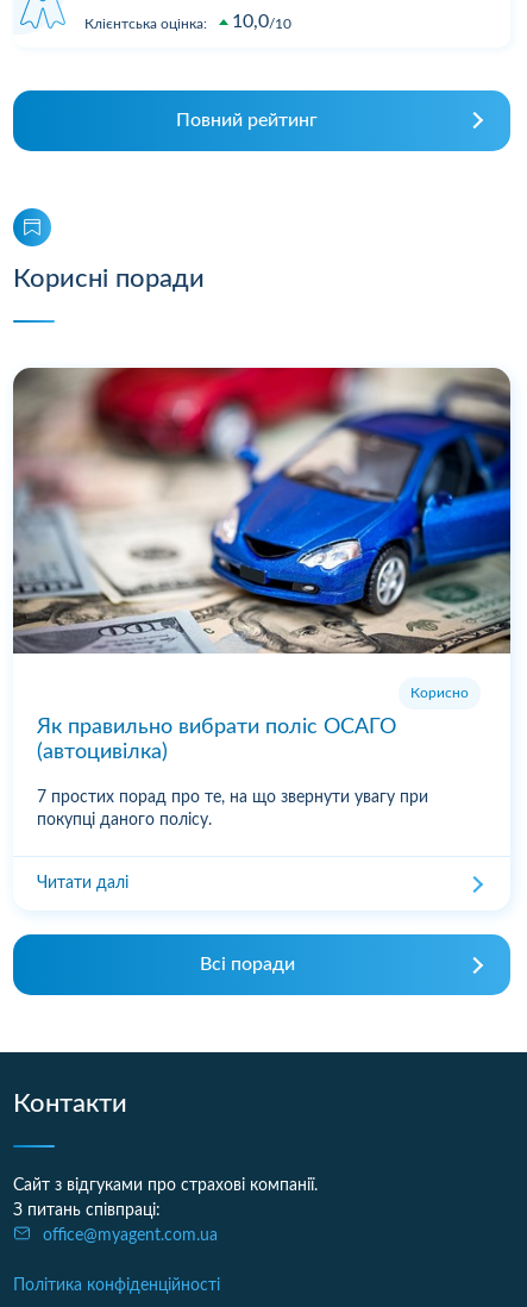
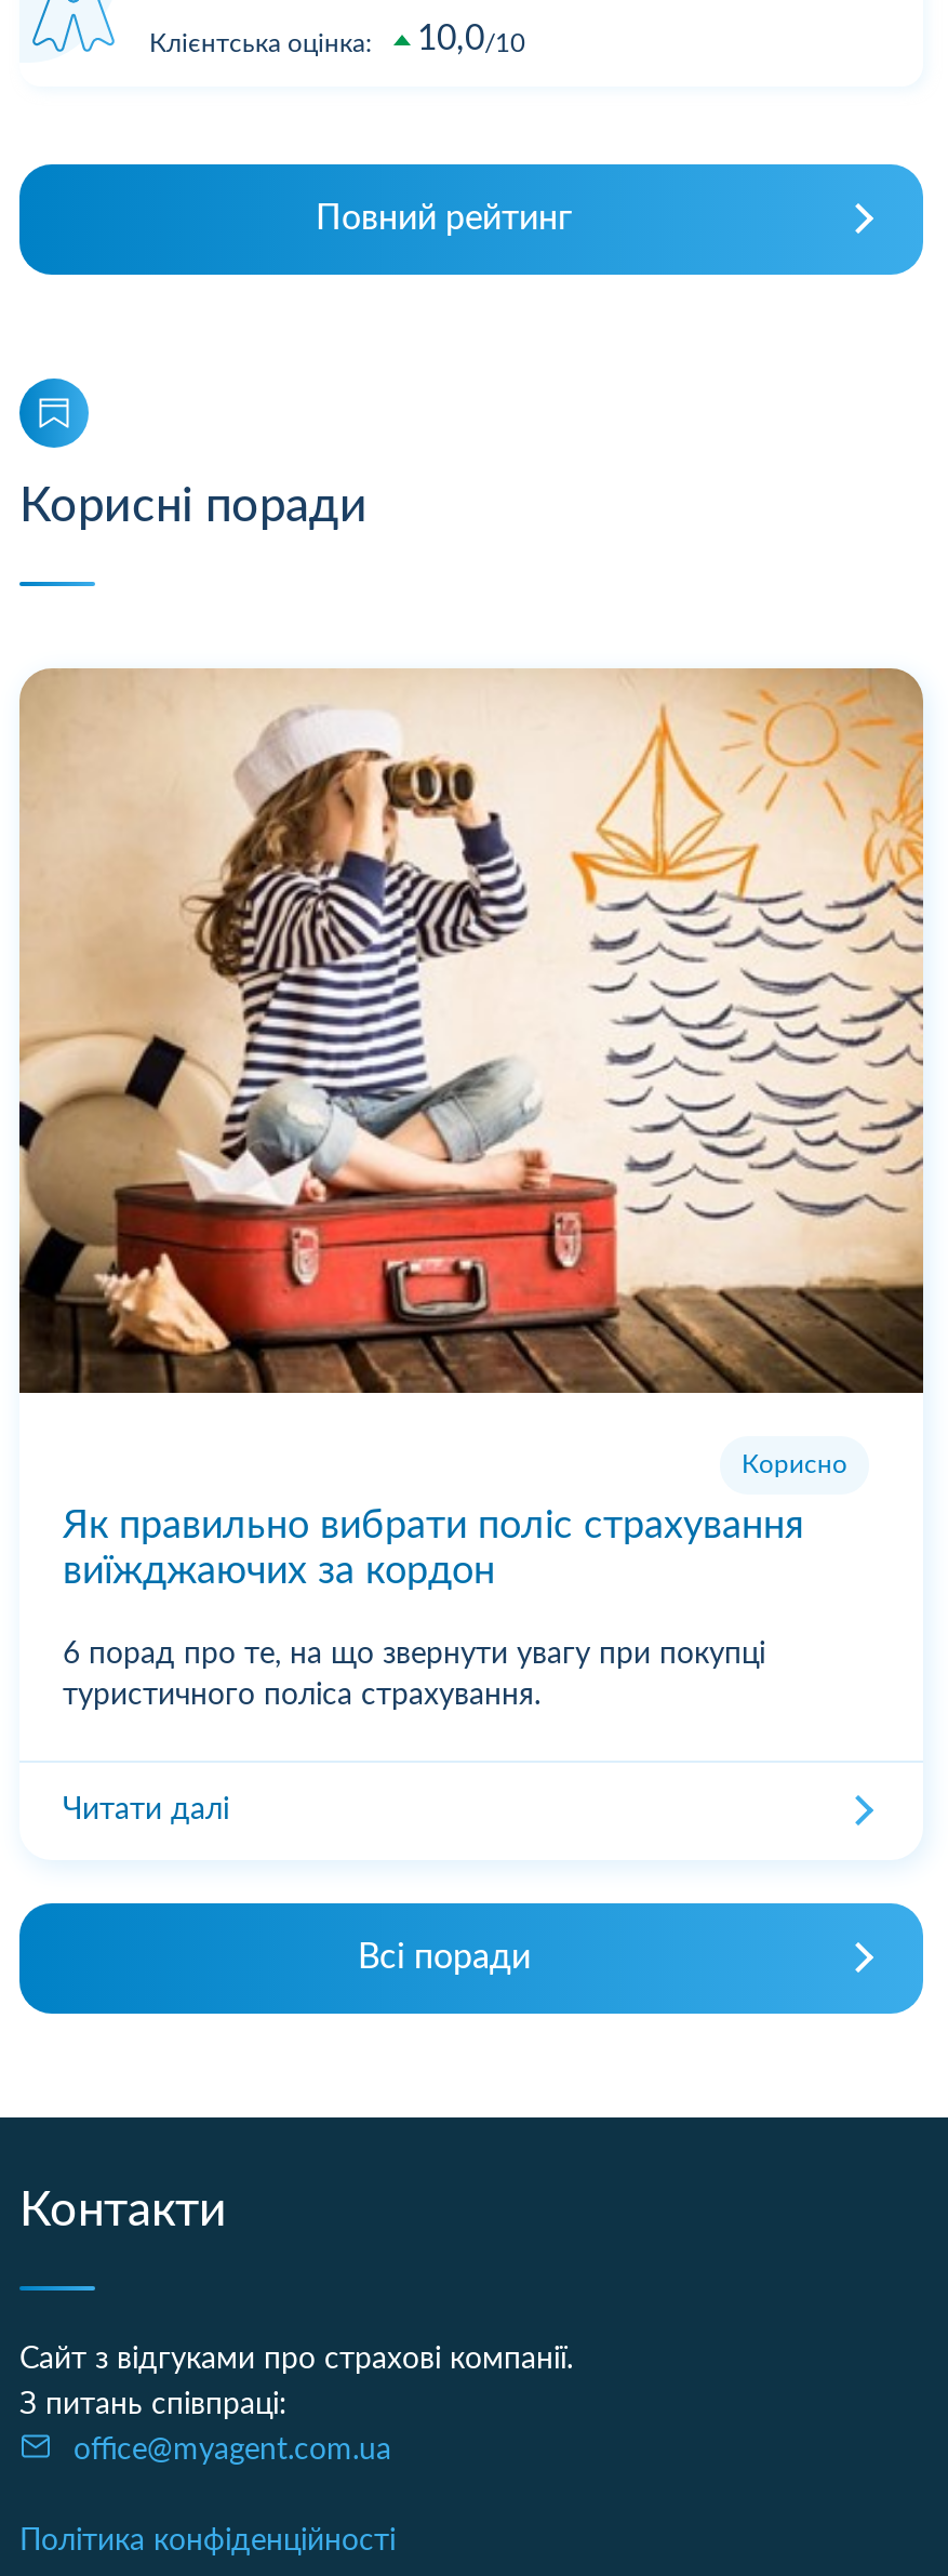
- [image]
+ [image]

- Як правильно вибрати поліс ОСАГО
- (автоцивілка)
+ Як правильно вибрати поліс страхування
+ виїжджаючих за кордон

- 7 простих порад про те, на що звернути увагу при
- покупці даного полісу.
+ 6 порад про те, на що звернути увагу при покупці
+ туристичного поліса страхування.
